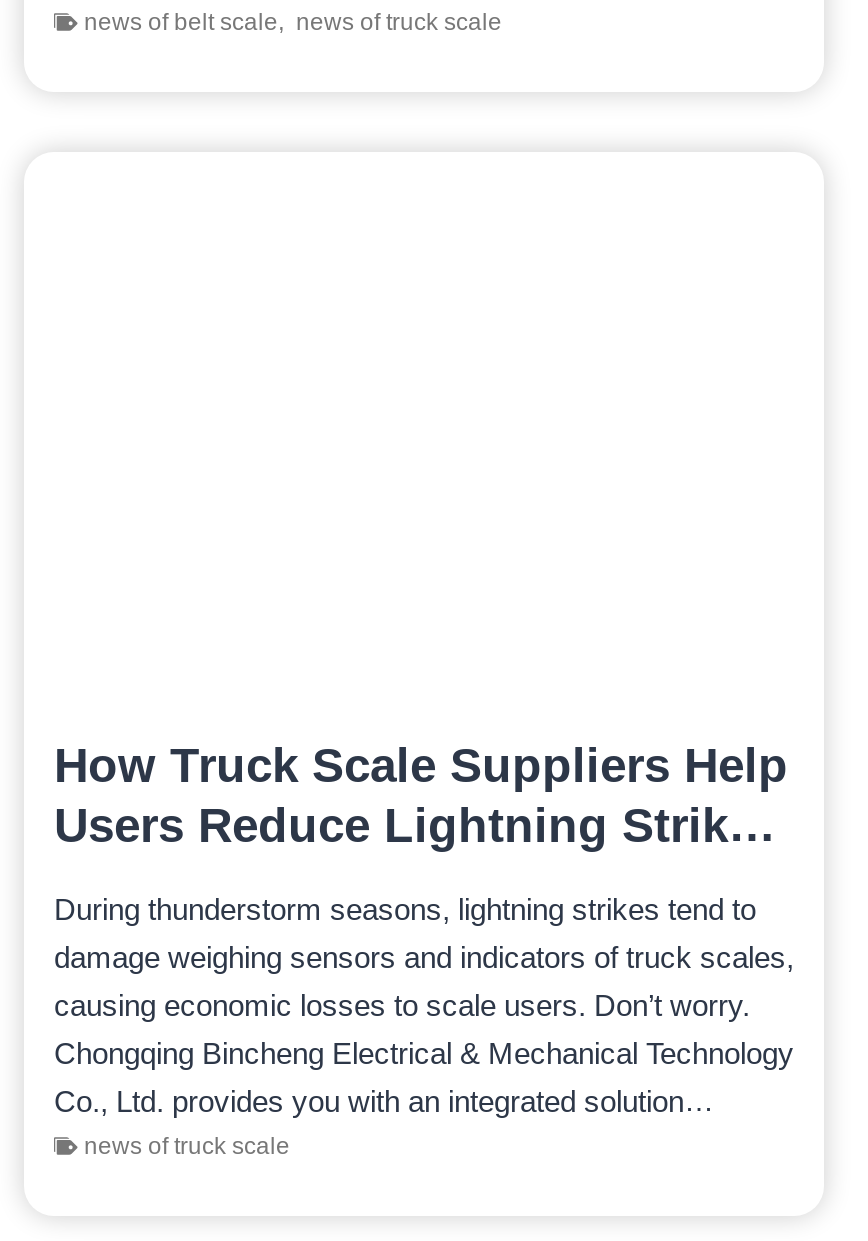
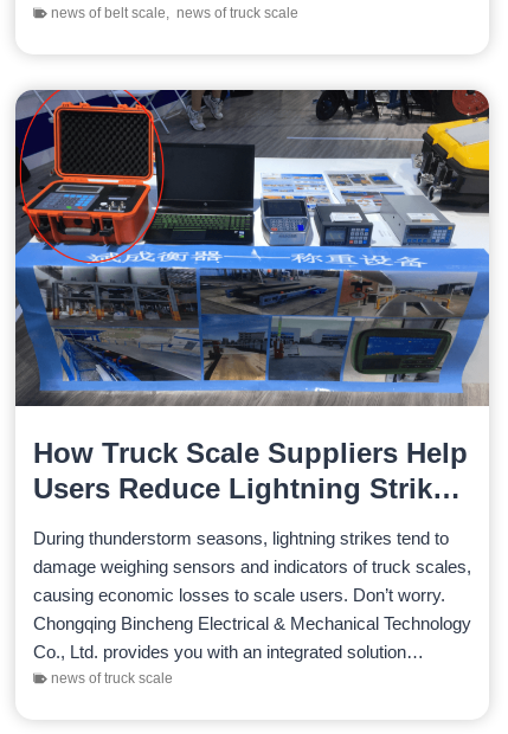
+ [image]
